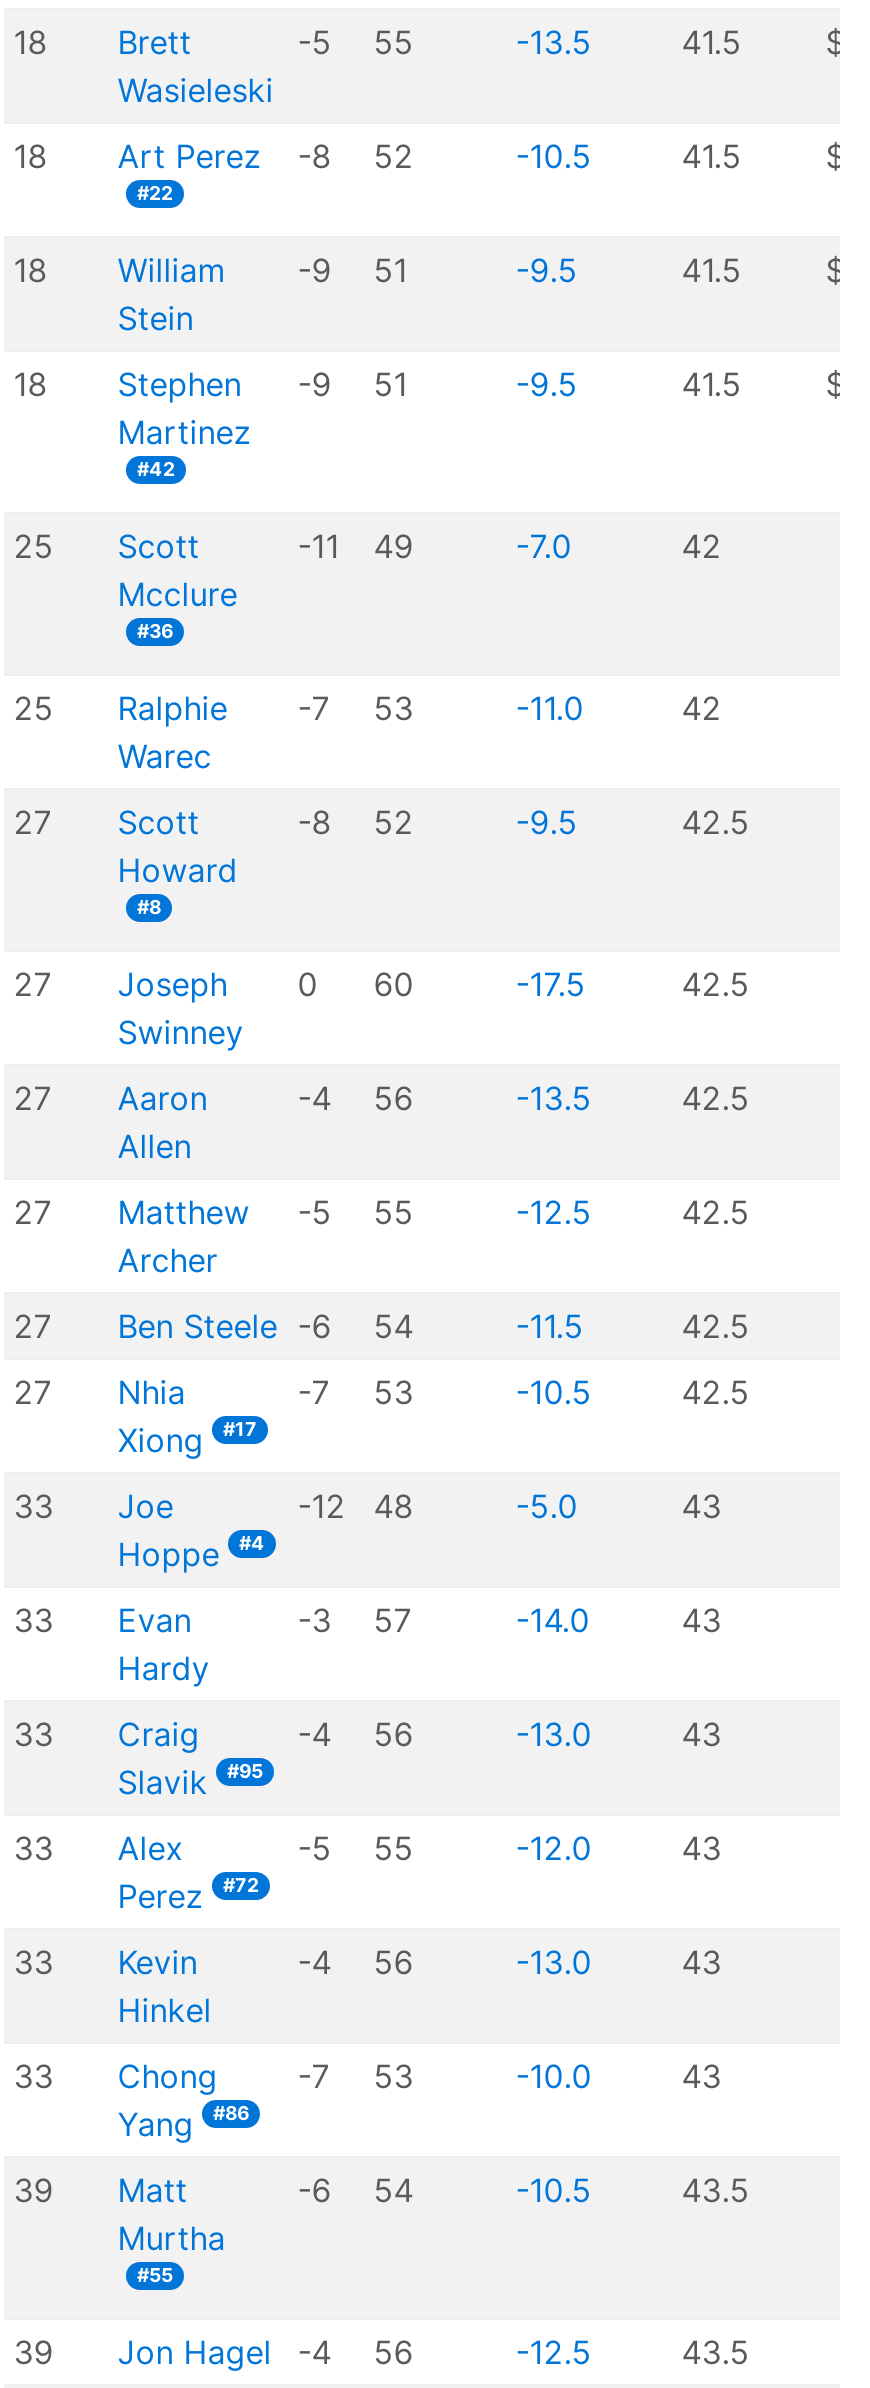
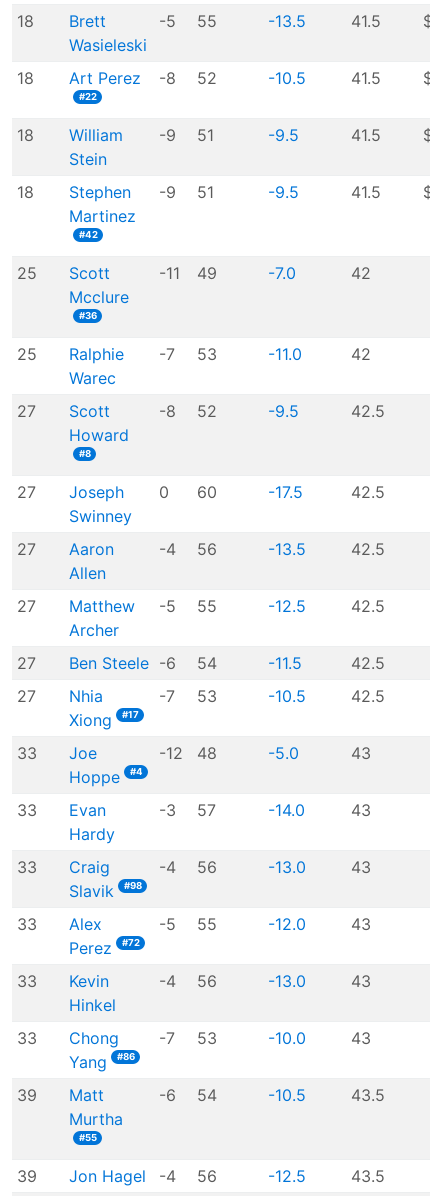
- Slavik #95
+ Slavik #98
